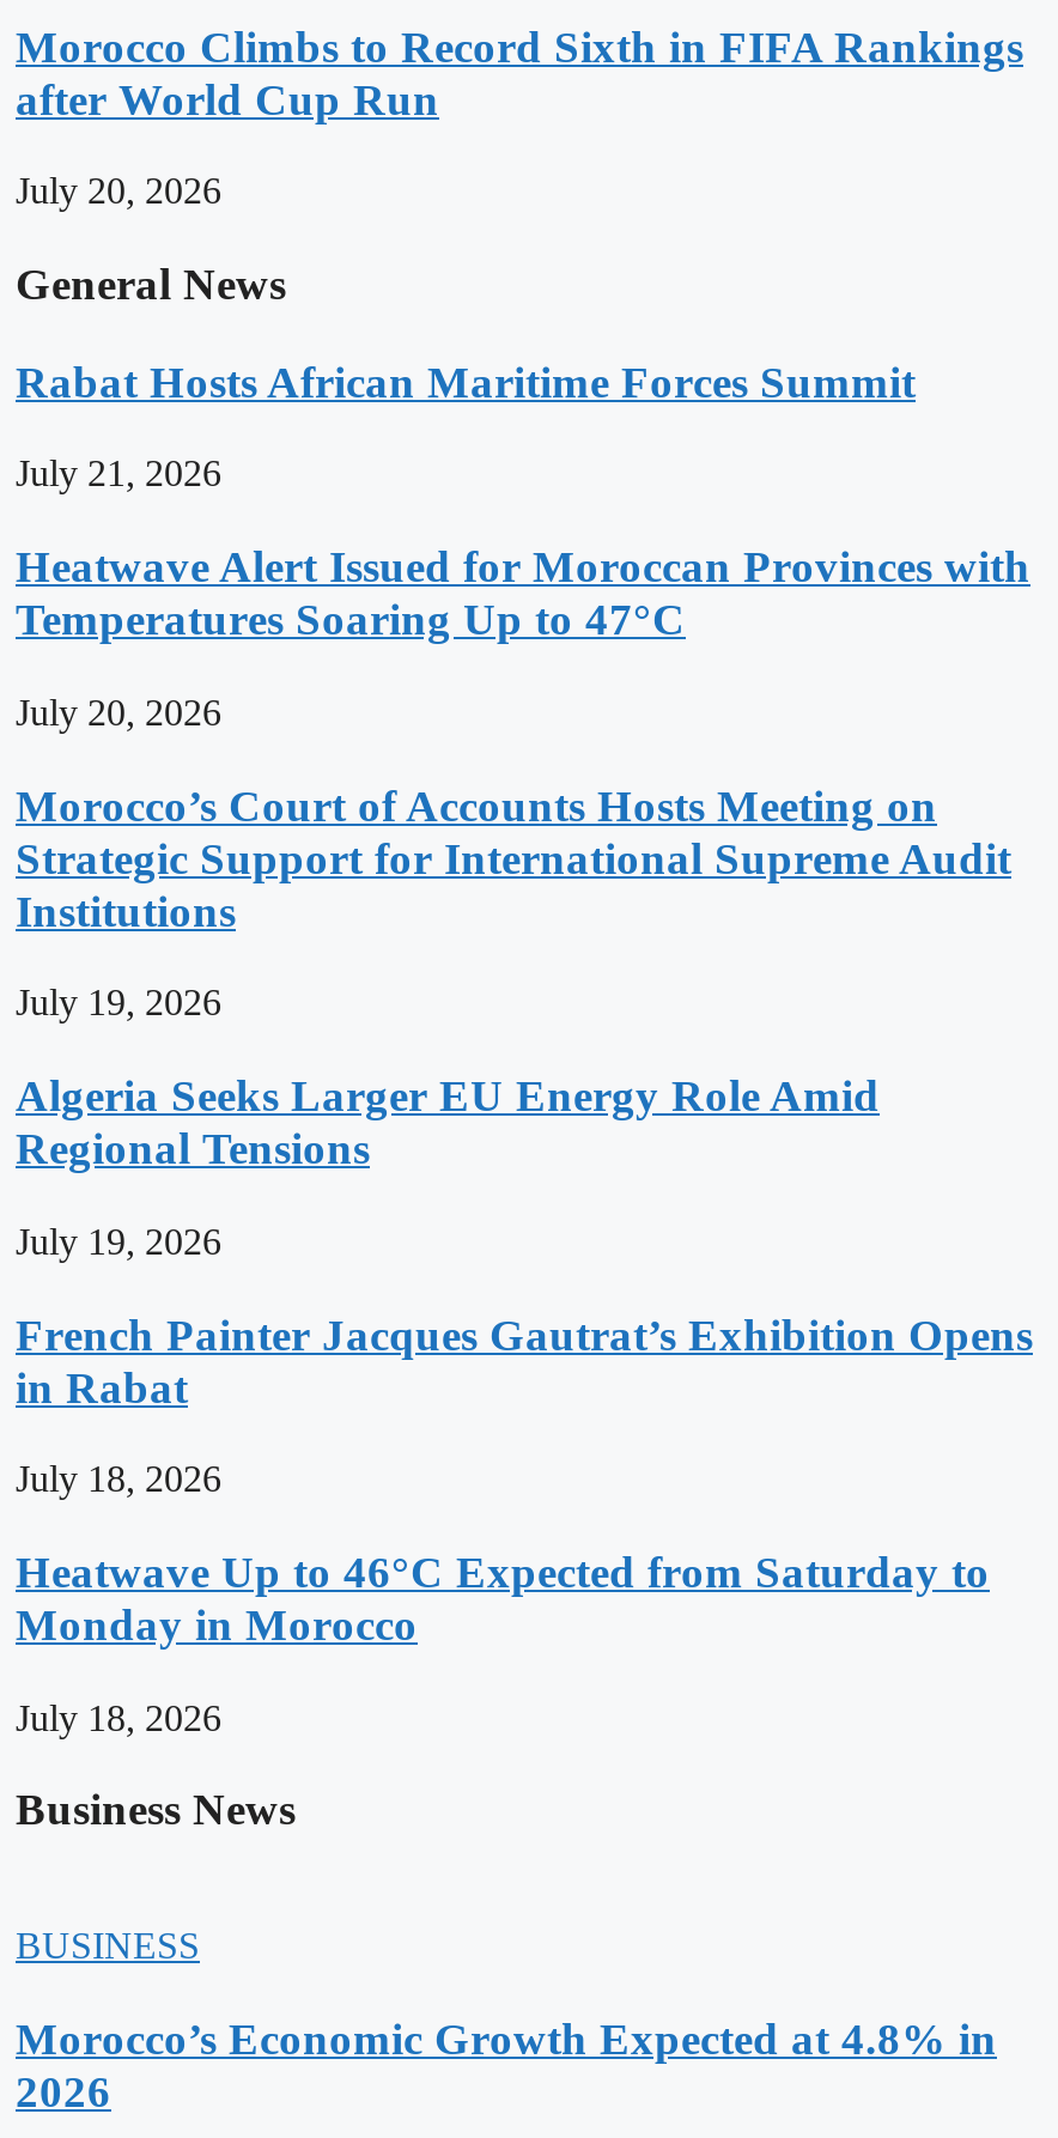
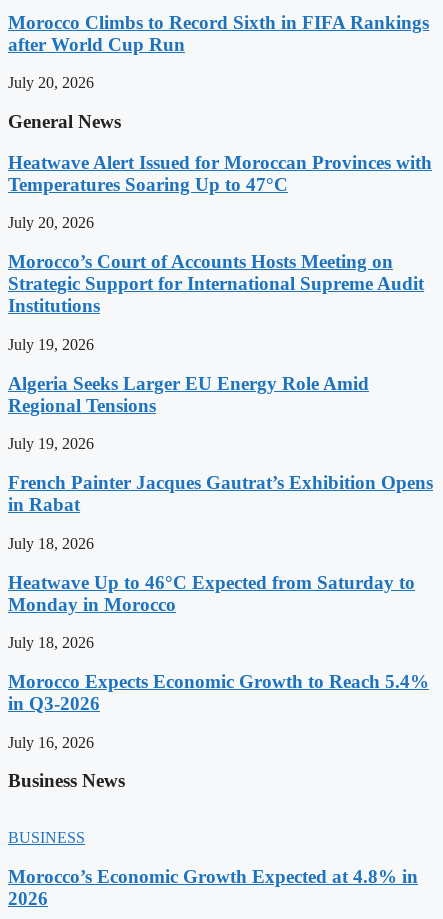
- Rabat Hosts African Maritime Forces Summit
- July 21, 2026

moved up: Heatwave Alert Issued for Moroccan Provinces with | Temperatures Soaring Up to 47°C | July 20, 2026 | ... | Monday in Morocco | July 18, 2026

+ Morocco Expects Economic Growth to Reach 5.4%
+ in Q3-2026
+ July 16, 2026
